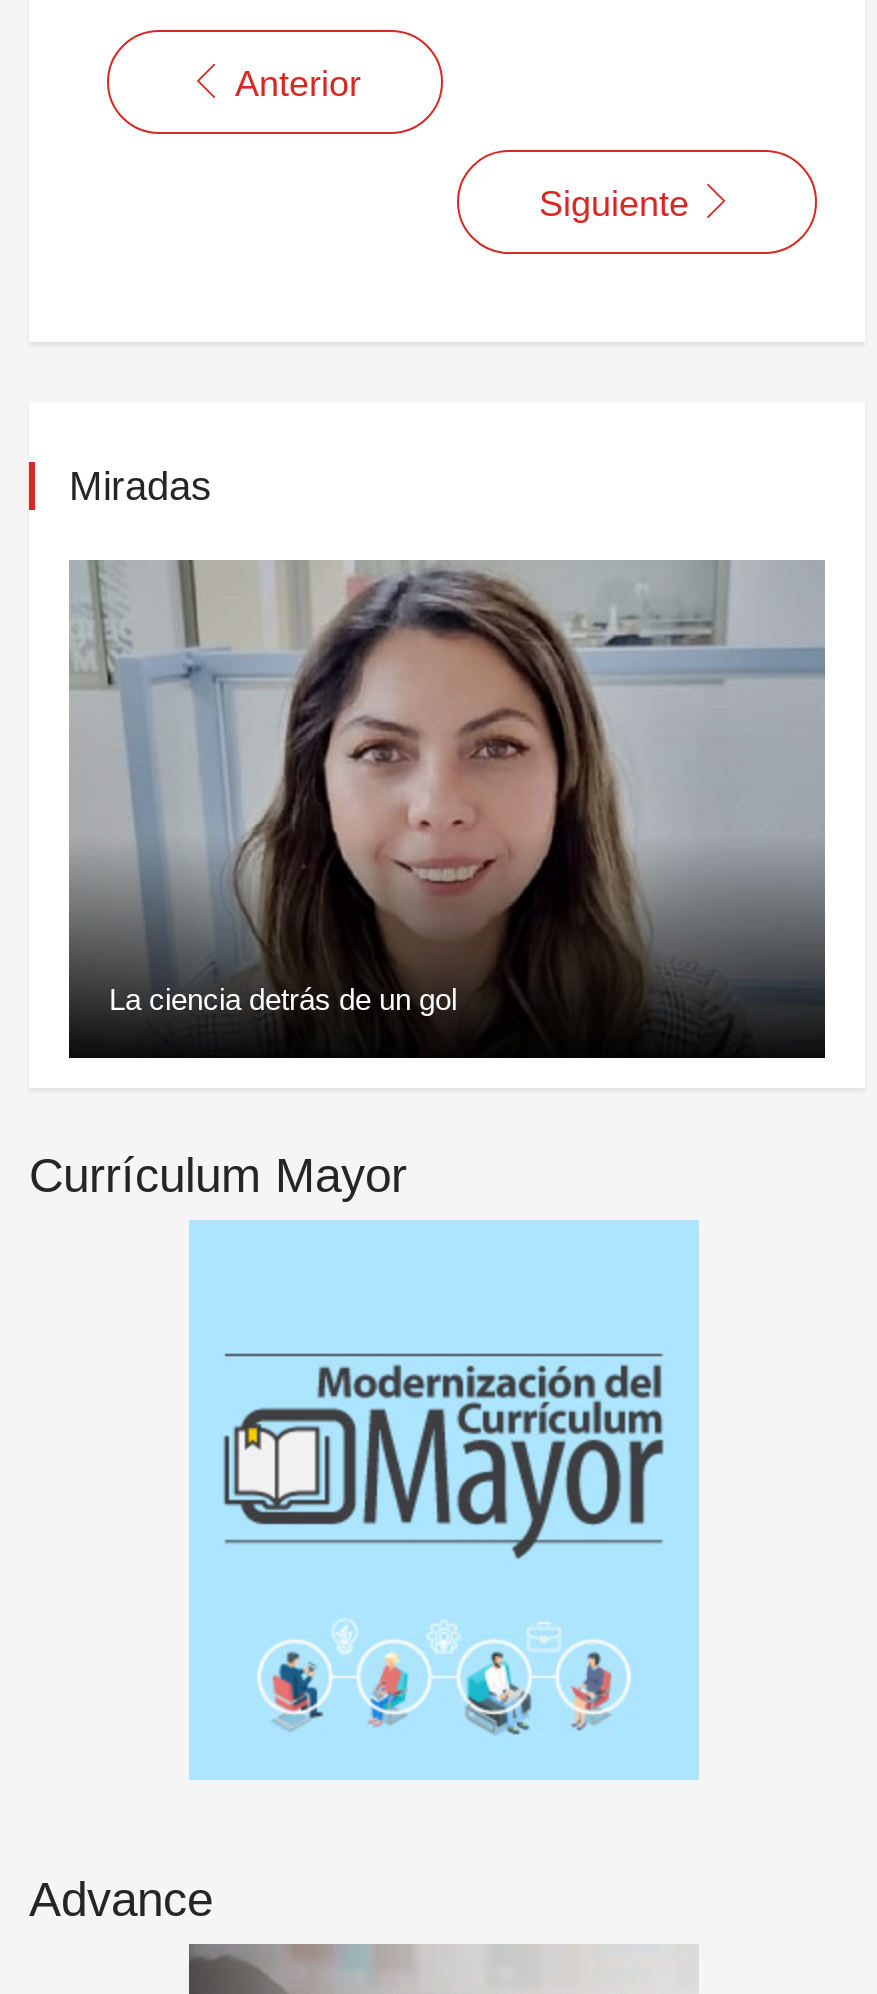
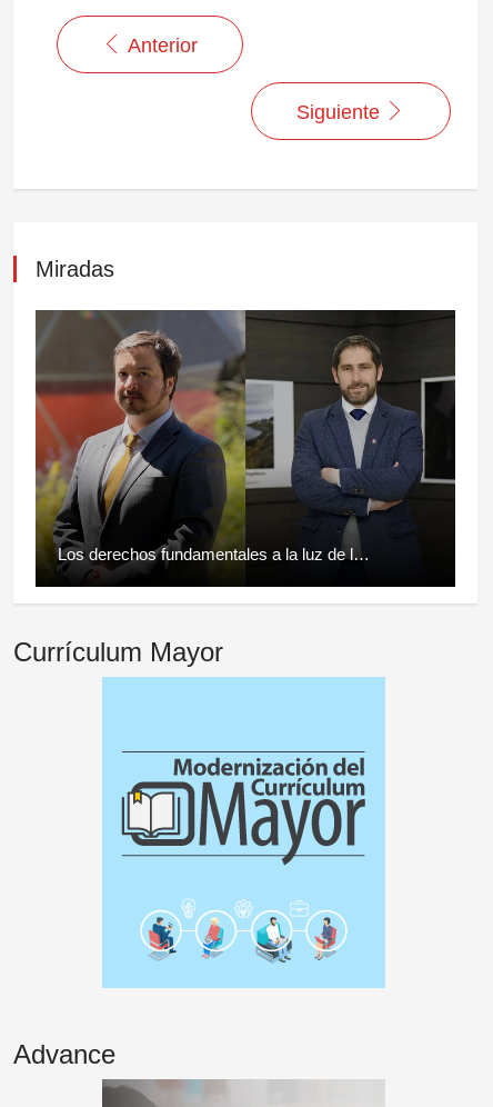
- [image]
- La ciencia detrás de un gol
+ [image]
+ Los derechos fundamentales a la luz de l…
